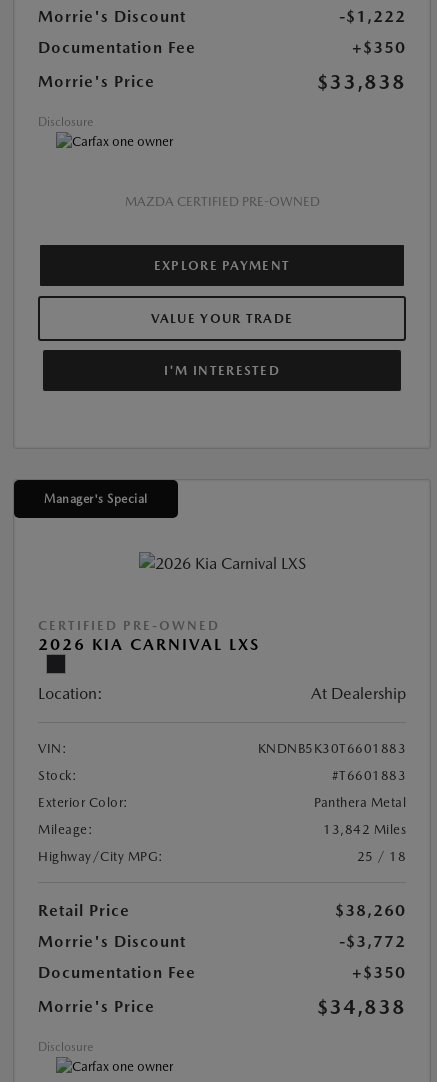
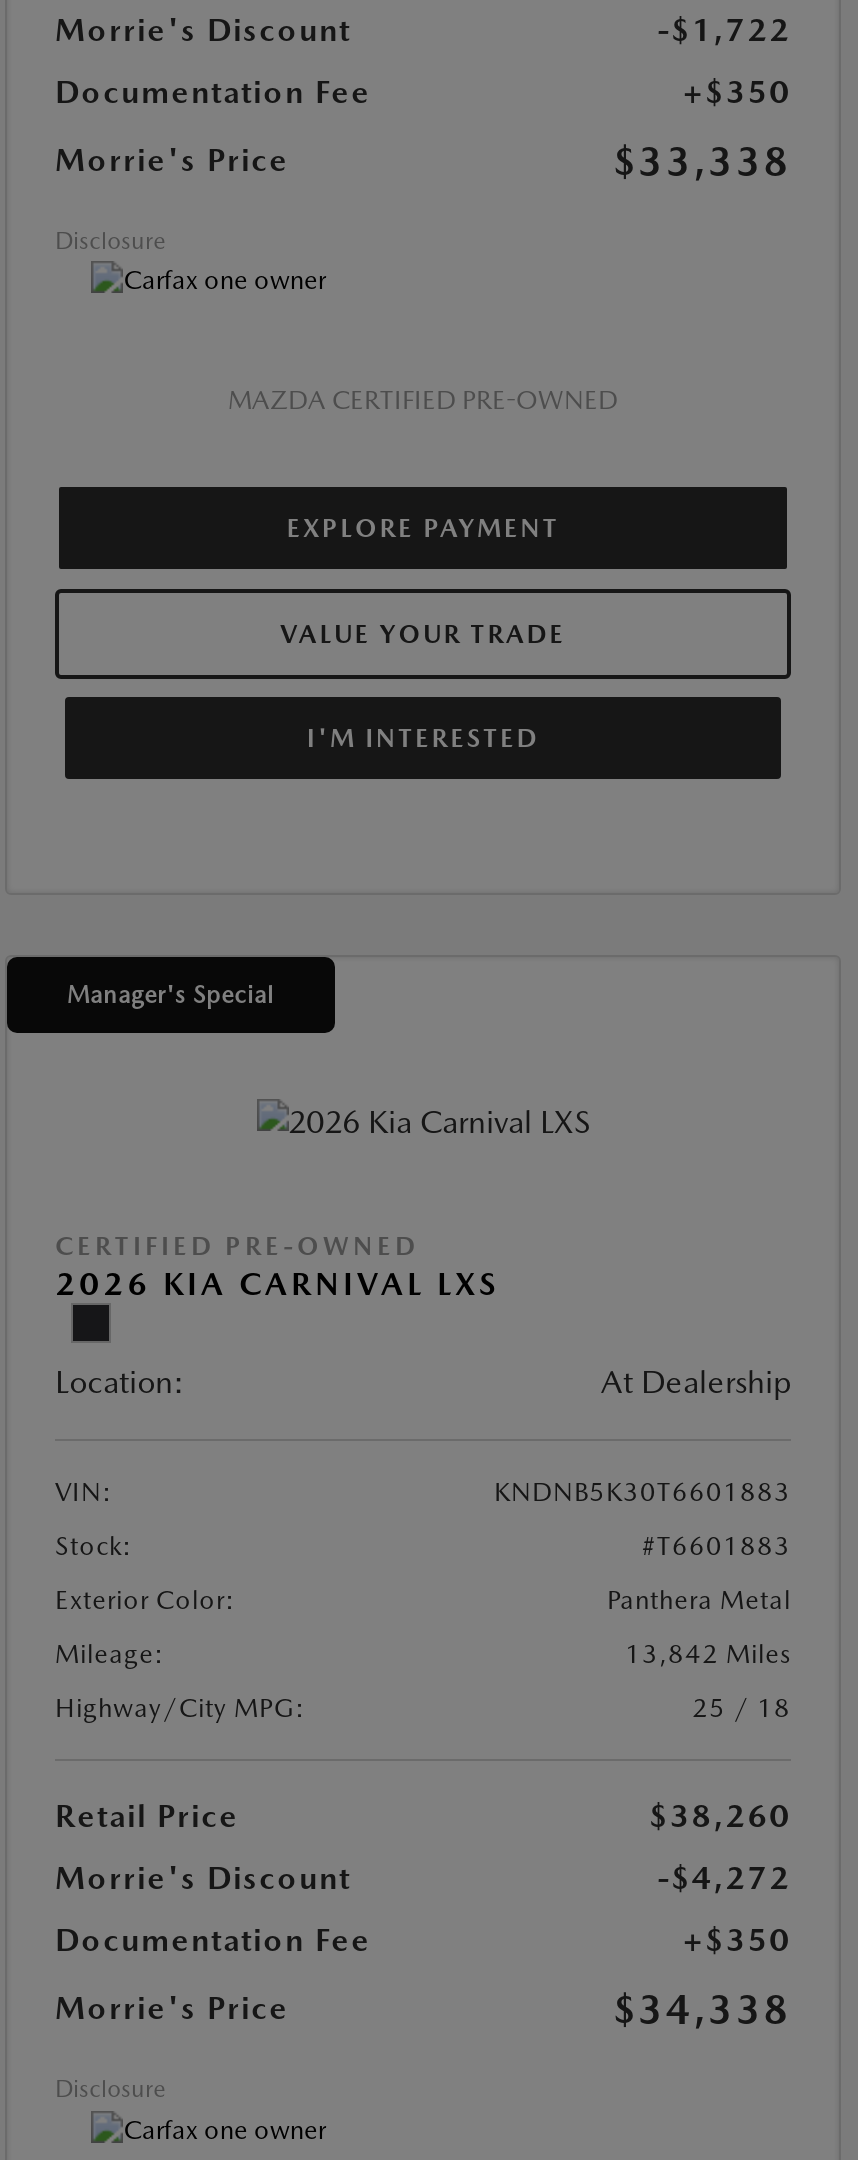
- -$1,222
+ -$1,722

- $33,838
+ $33,338

- -$3,772
+ -$4,272

- $34,838
+ $34,338
